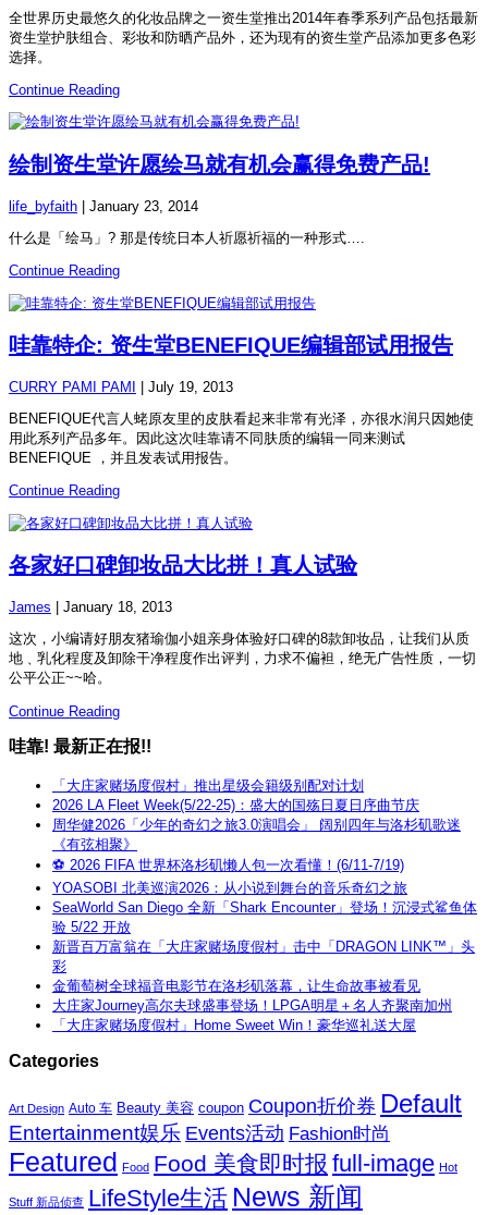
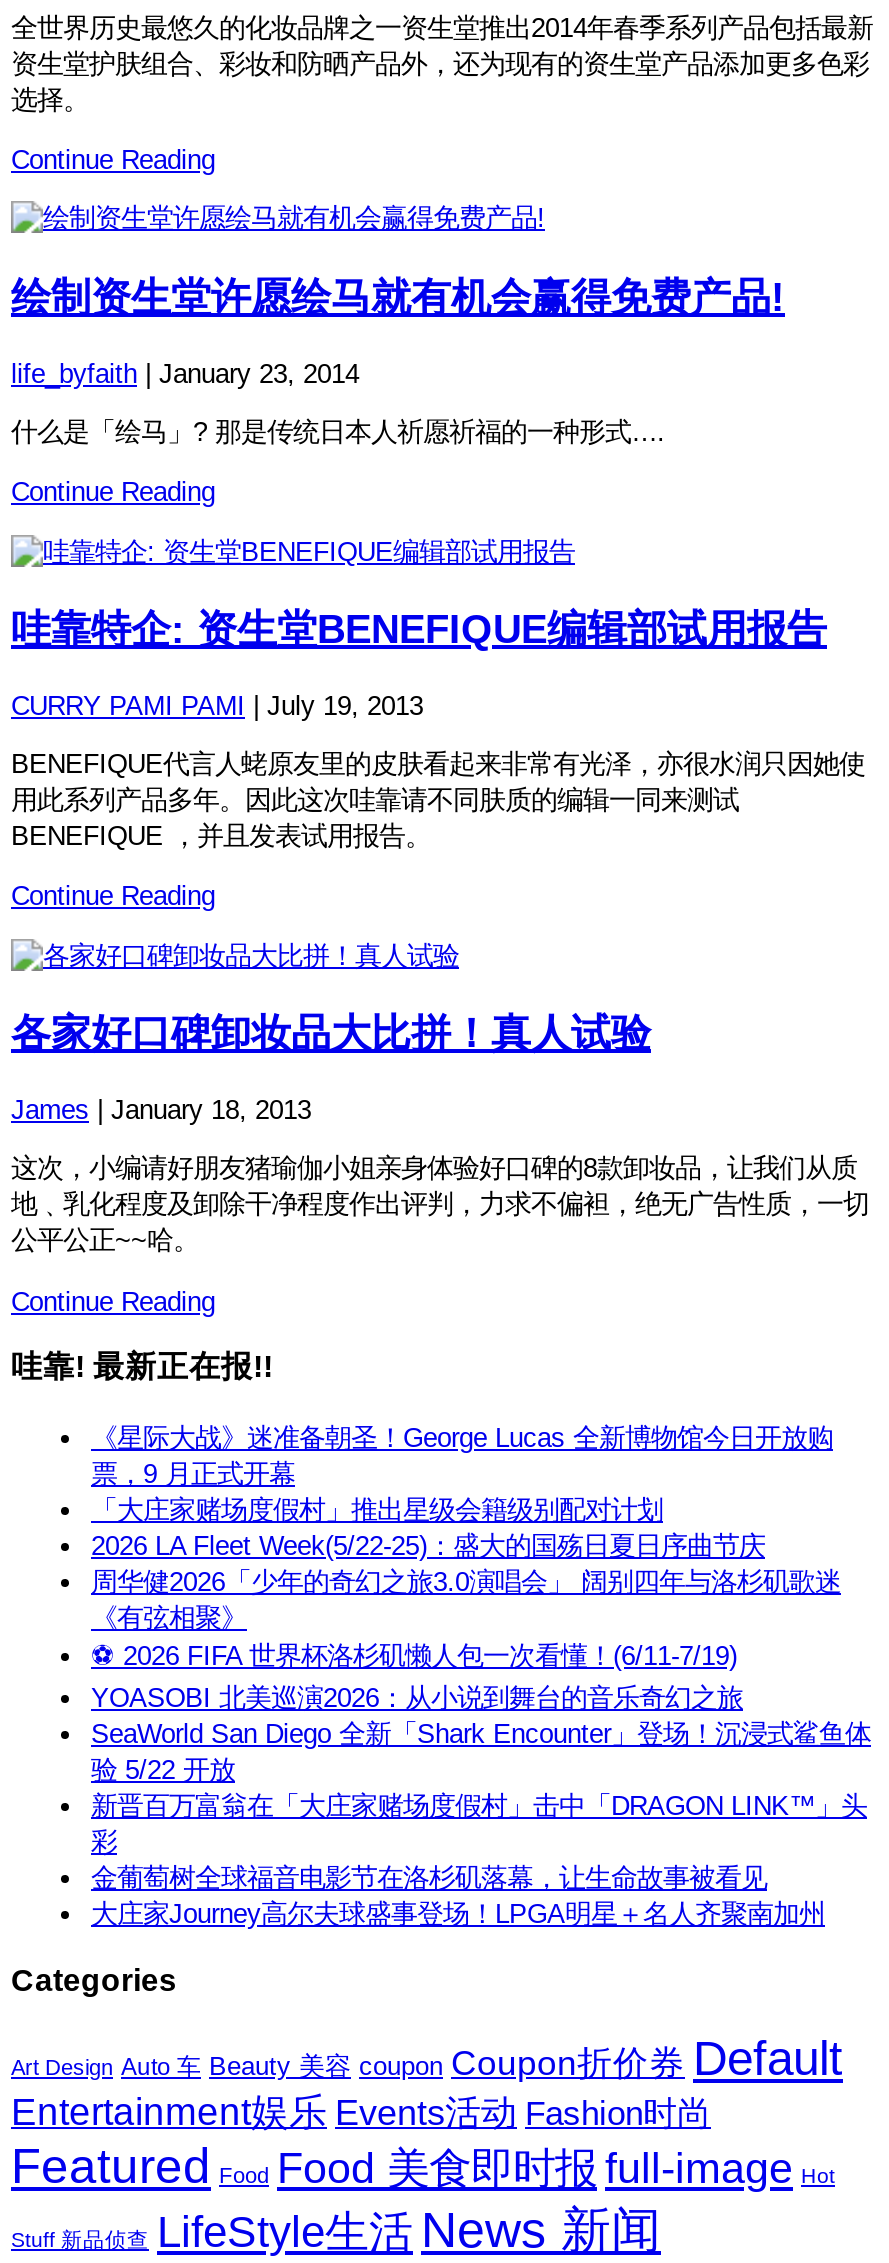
+ 《星际大战》迷准备朝圣！George Lucas 全新博物馆今日开放购
+ 票，9 月正式开幕

moved down: 「大庄家赌场度假村」推出星级会籍级别配对计划 | 2026 LA Fleet Week(5/22-25)：盛大的国殇日夏日序曲节庆 | 周华健2026「少年的奇幻之旅3.0演唱会」 阔别四年与洛杉矶歌迷 | ... | 金葡萄树全球福音电影节在洛杉矶落幕，让生命故事被看见 | 大庄家Journey高尔夫球盛事登场！LPGA明星＋名人齐聚南加州

- 「大庄家赌场度假村」Home Sweet Win！豪华巡礼送大屋
